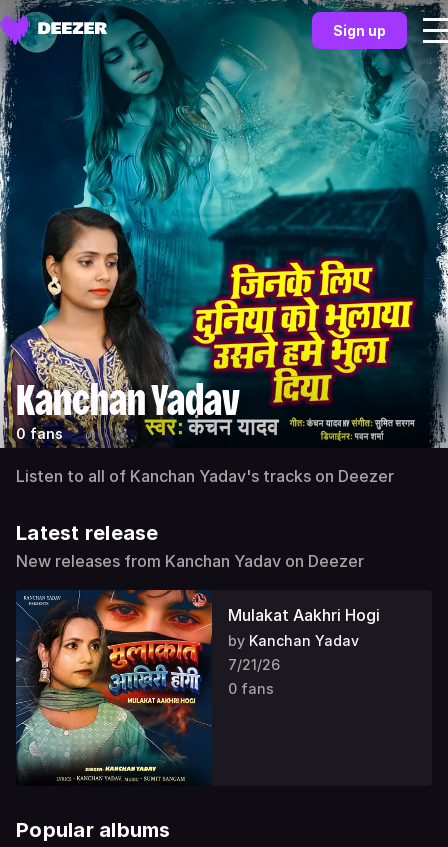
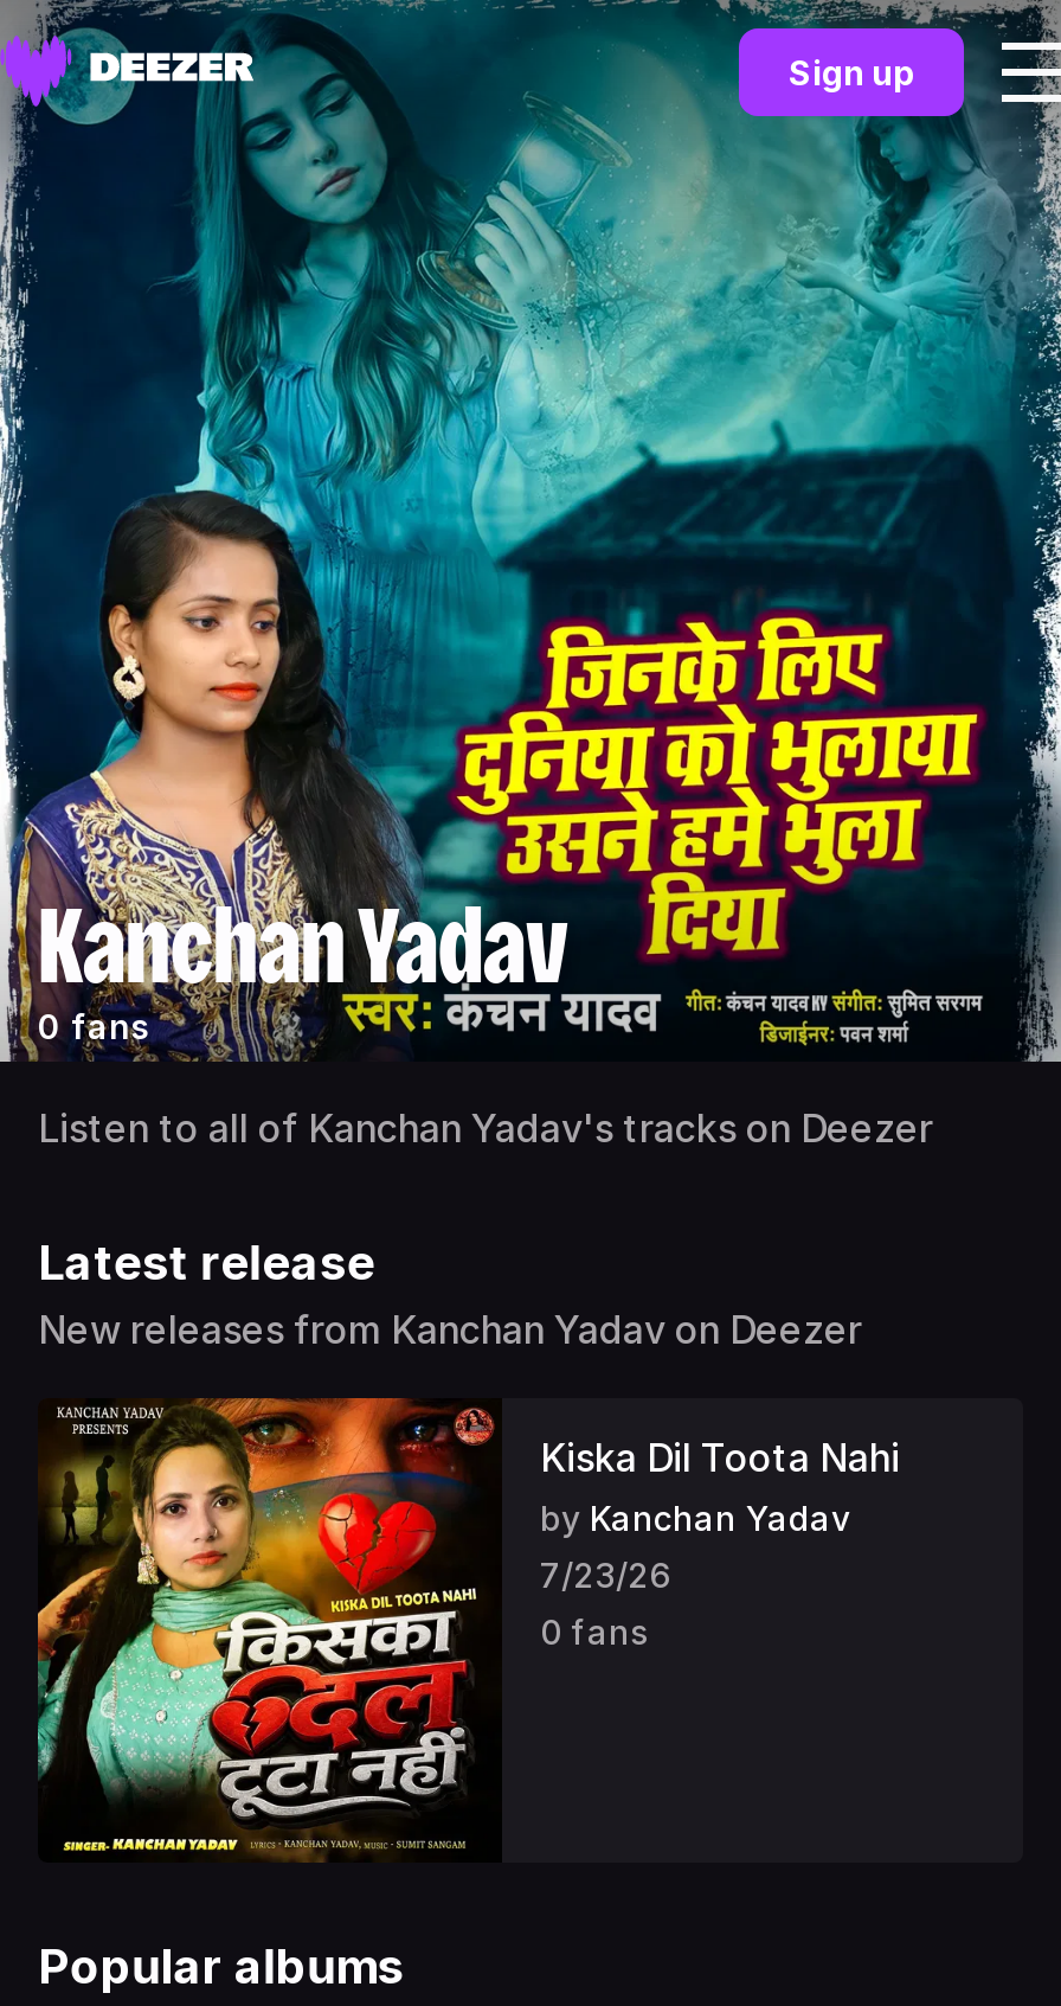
- [image]
- Mulakat Aakhri Hogi
+ [image]
+ Kiska Dil Toota Nahi

- 7/21/26
+ 7/23/26
